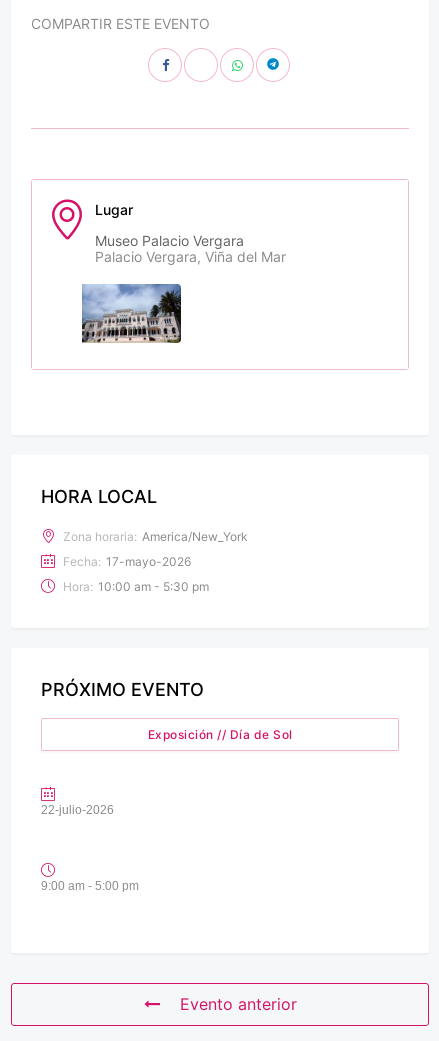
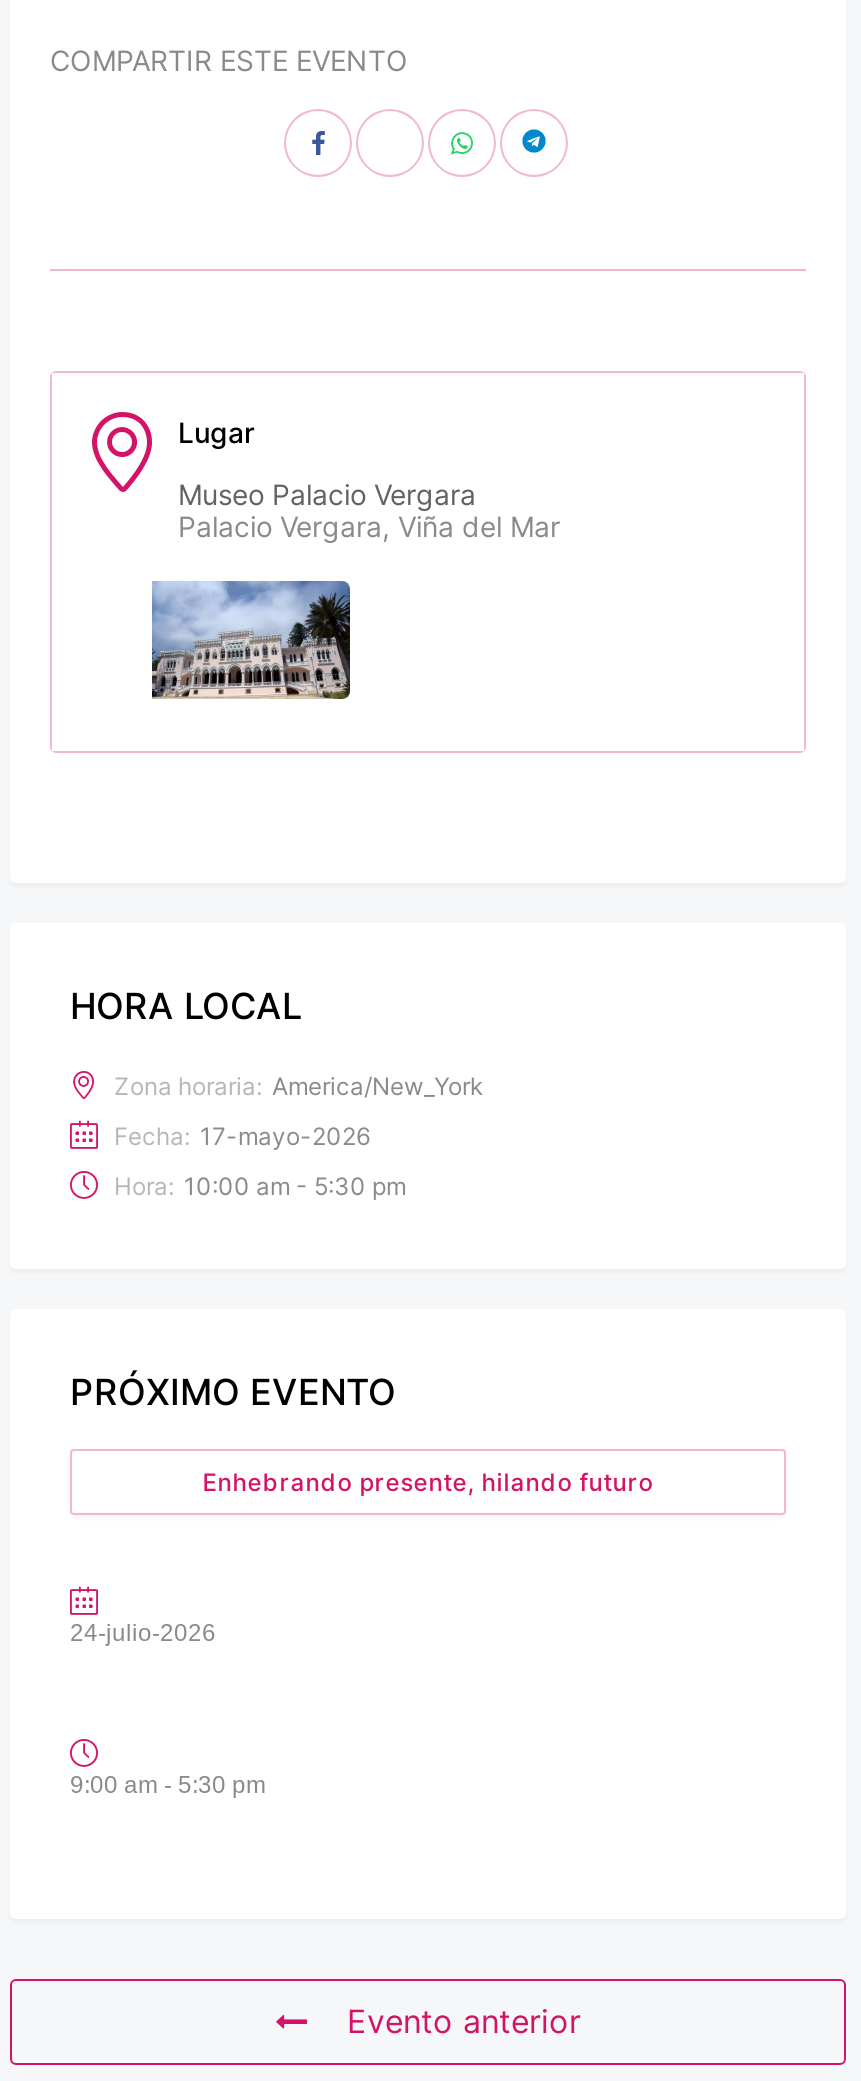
- Exposición // Día de Sol
+ Enhebrando presente, hilando futuro

- 22-julio-2026
+ 24-julio-2026

- 9:00 am - 5:00 pm
+ 9:00 am - 5:30 pm
